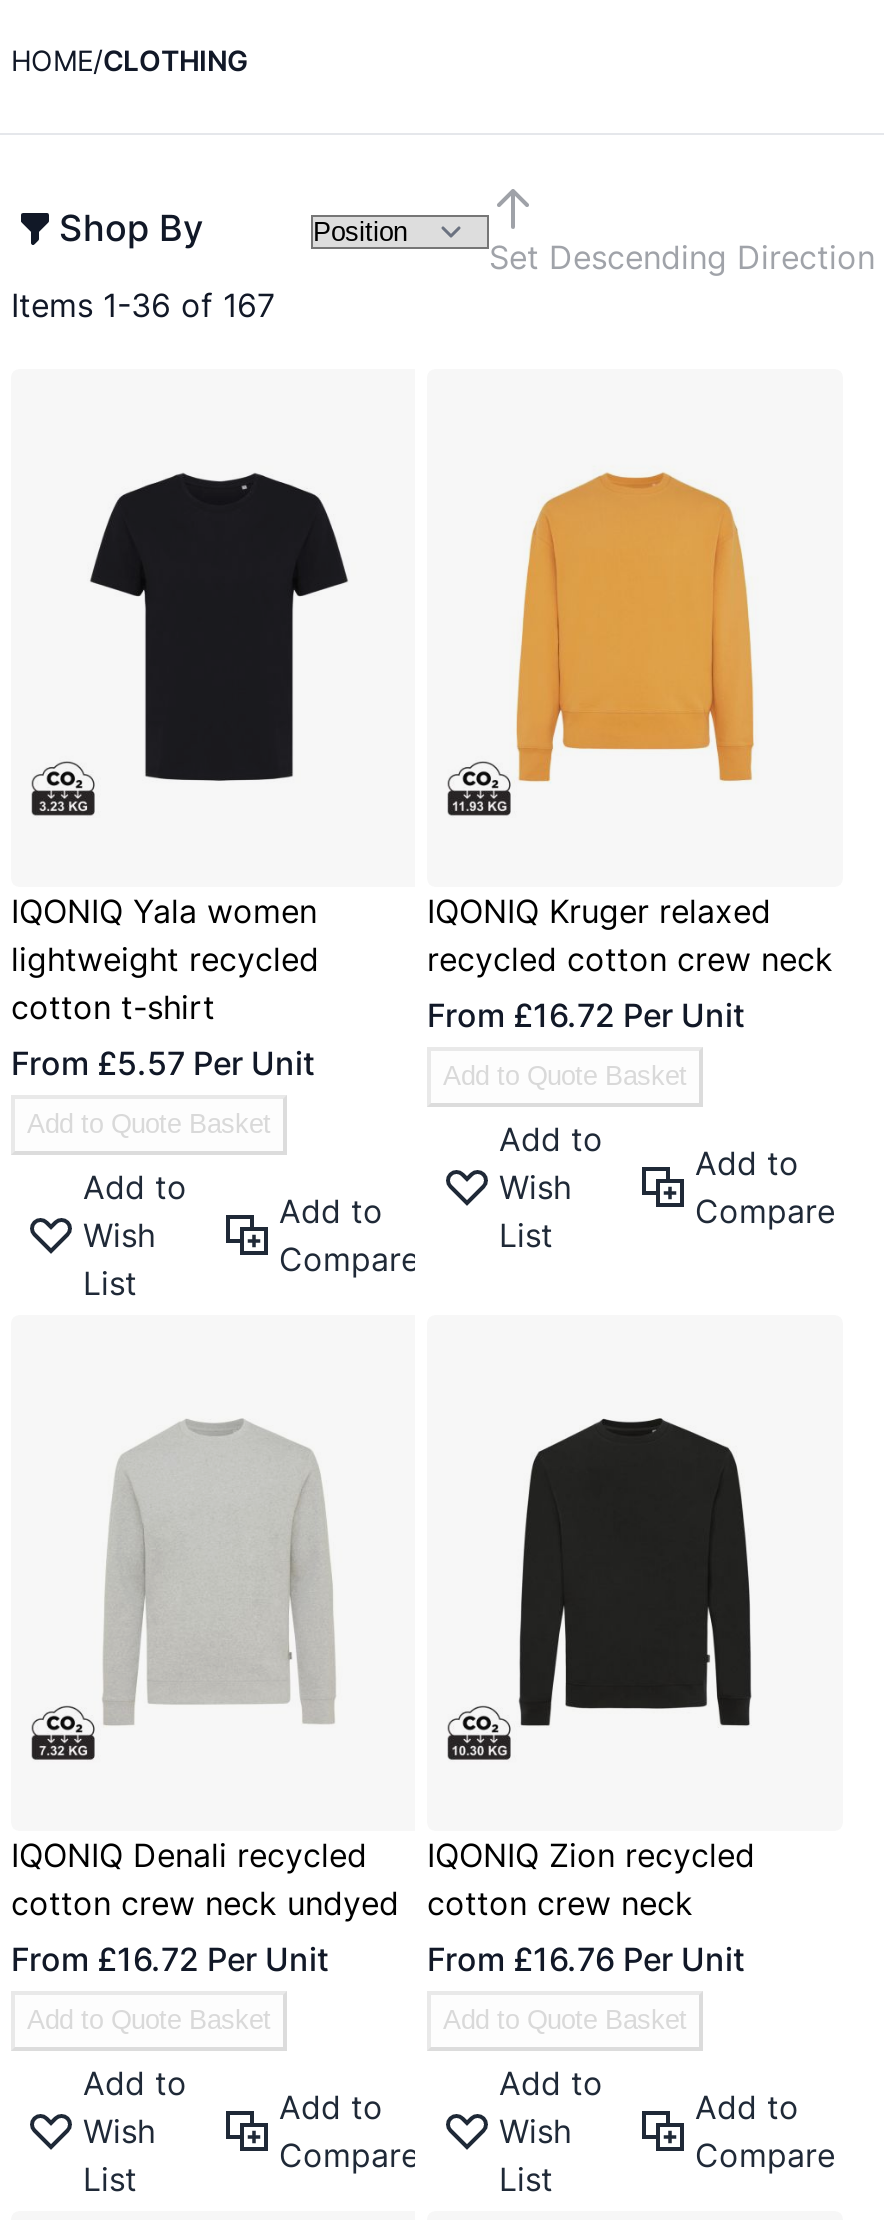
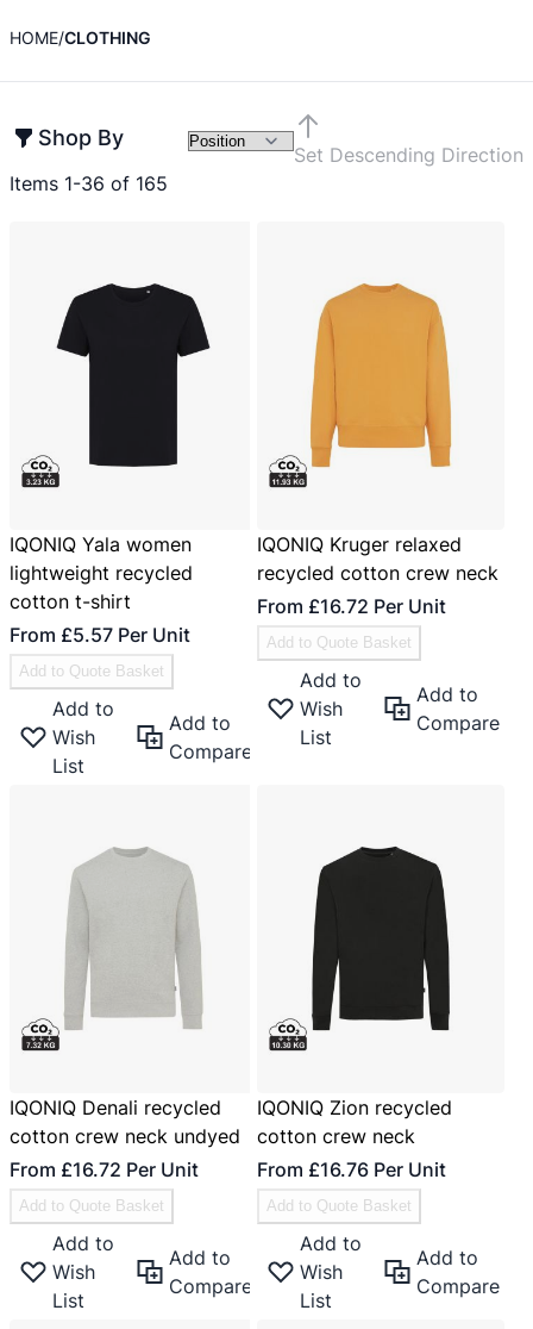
- Items 1-36 of 167
+ Items 1-36 of 165
